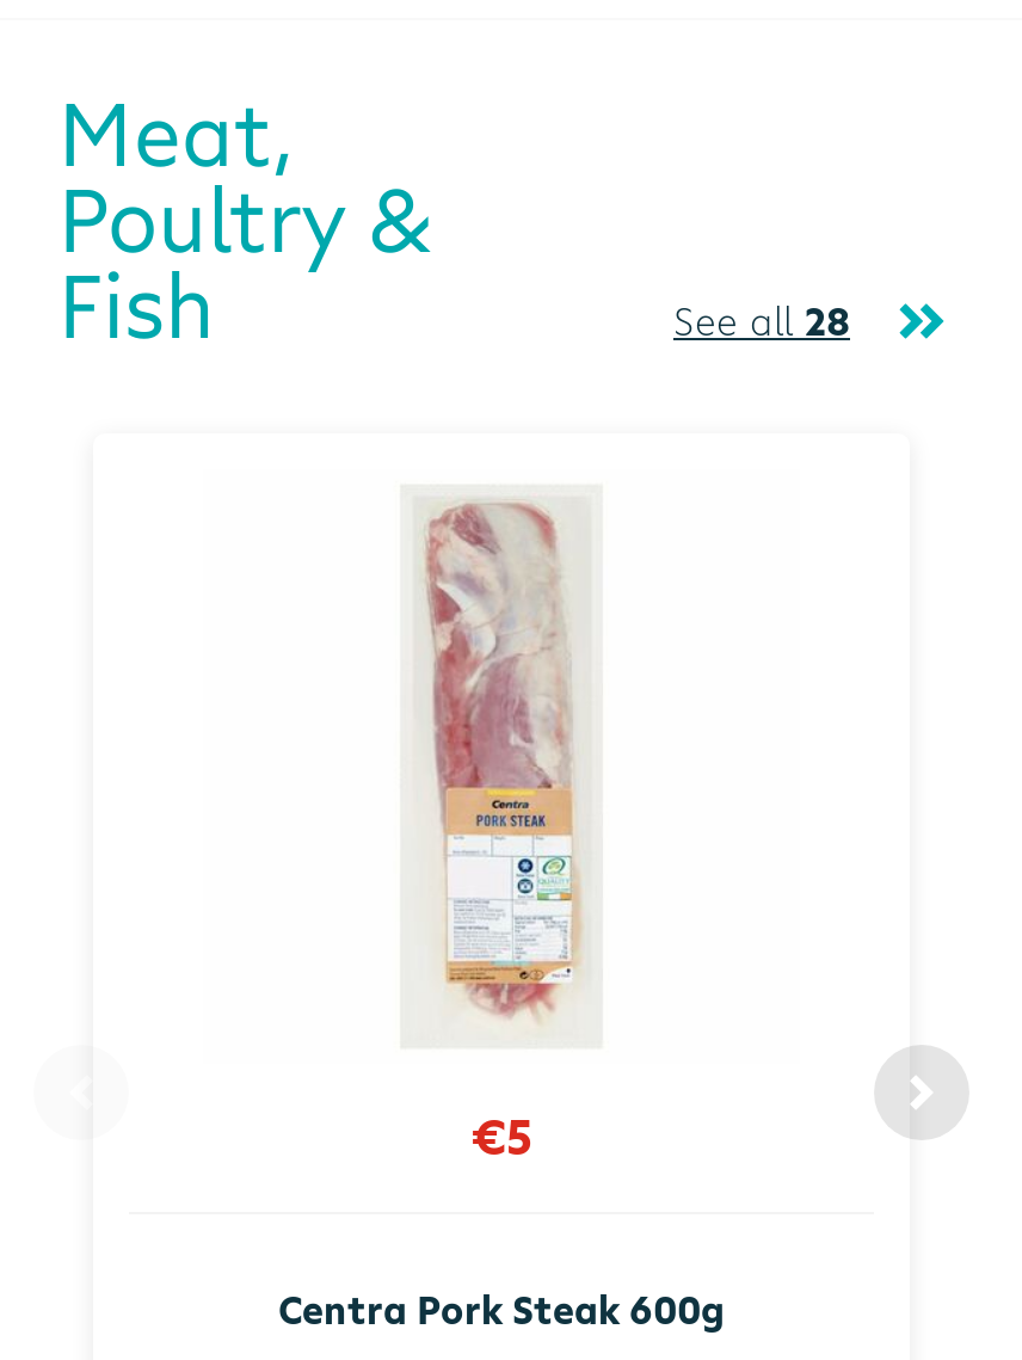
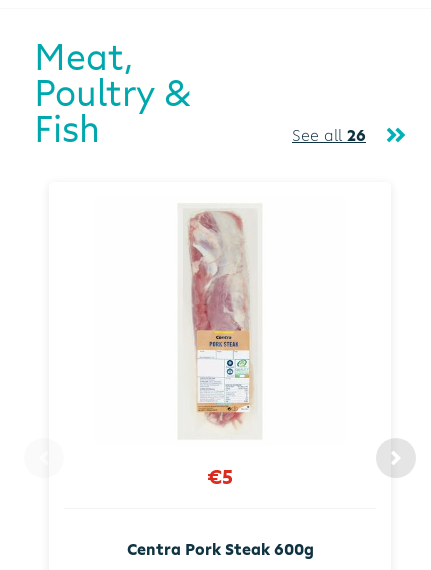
- See all 28
+ See all 26
